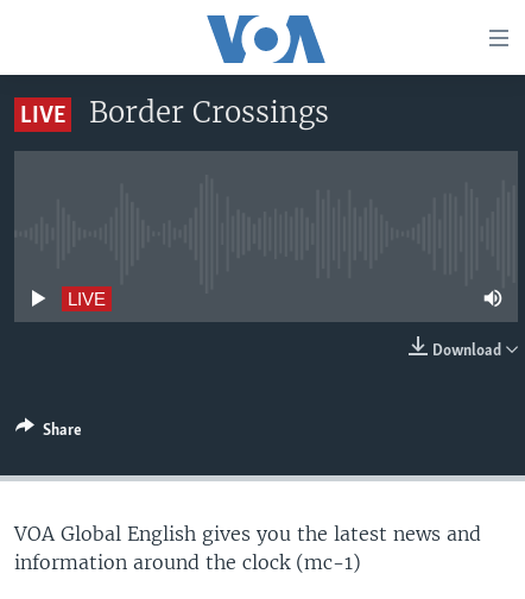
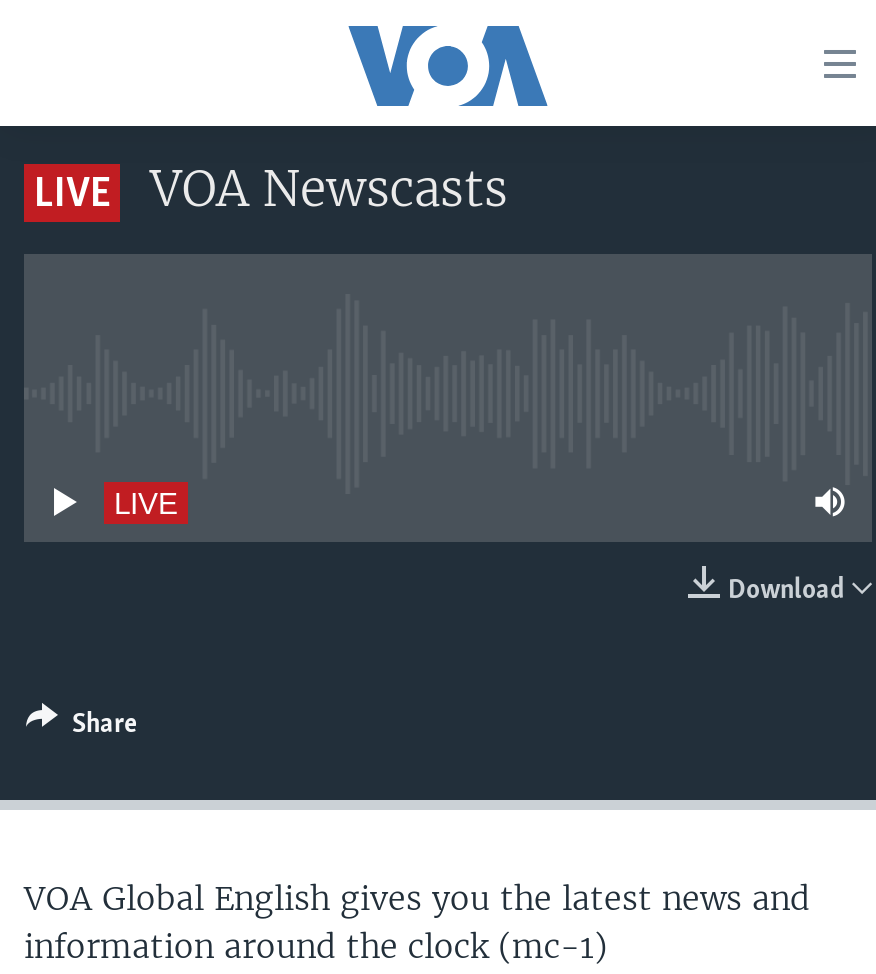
- Border Crossings
+ VOA Newscasts
